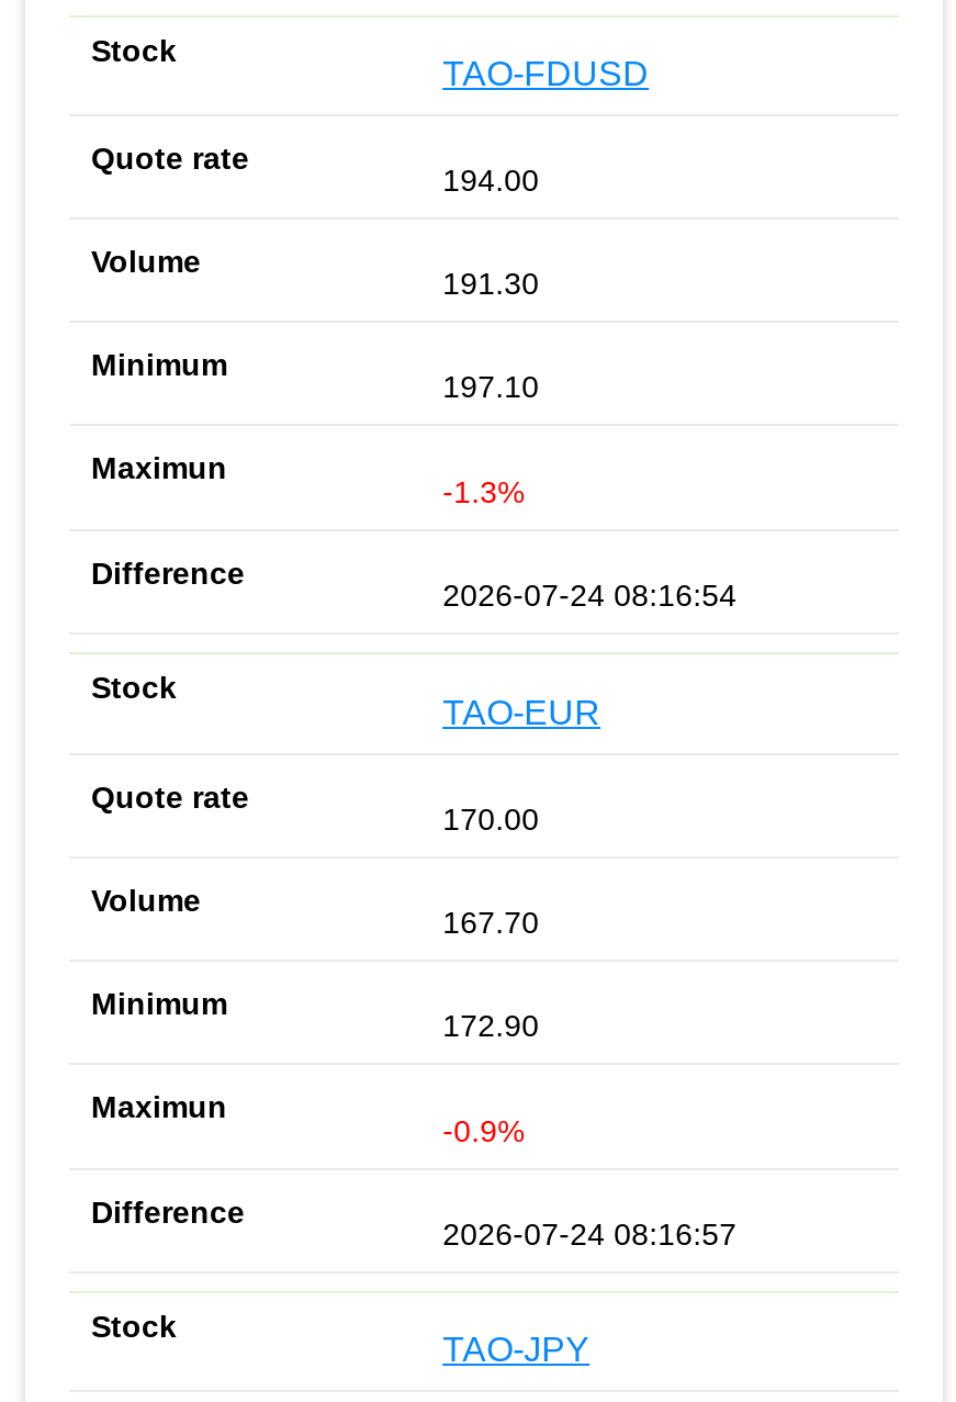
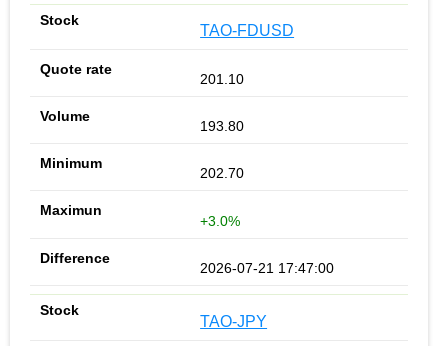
- 194.00
- 191.30
- 197.10
- -1.3%
- 2026-07-24 08:16:54
- TAO-EUR
- 170.00
- 167.70
- 172.90
- -0.9%
- 2026-07-24 08:16:57
+ 201.10
+ 193.80
+ 202.70
+ +3.0%
+ 2026-07-21 17:47:00
